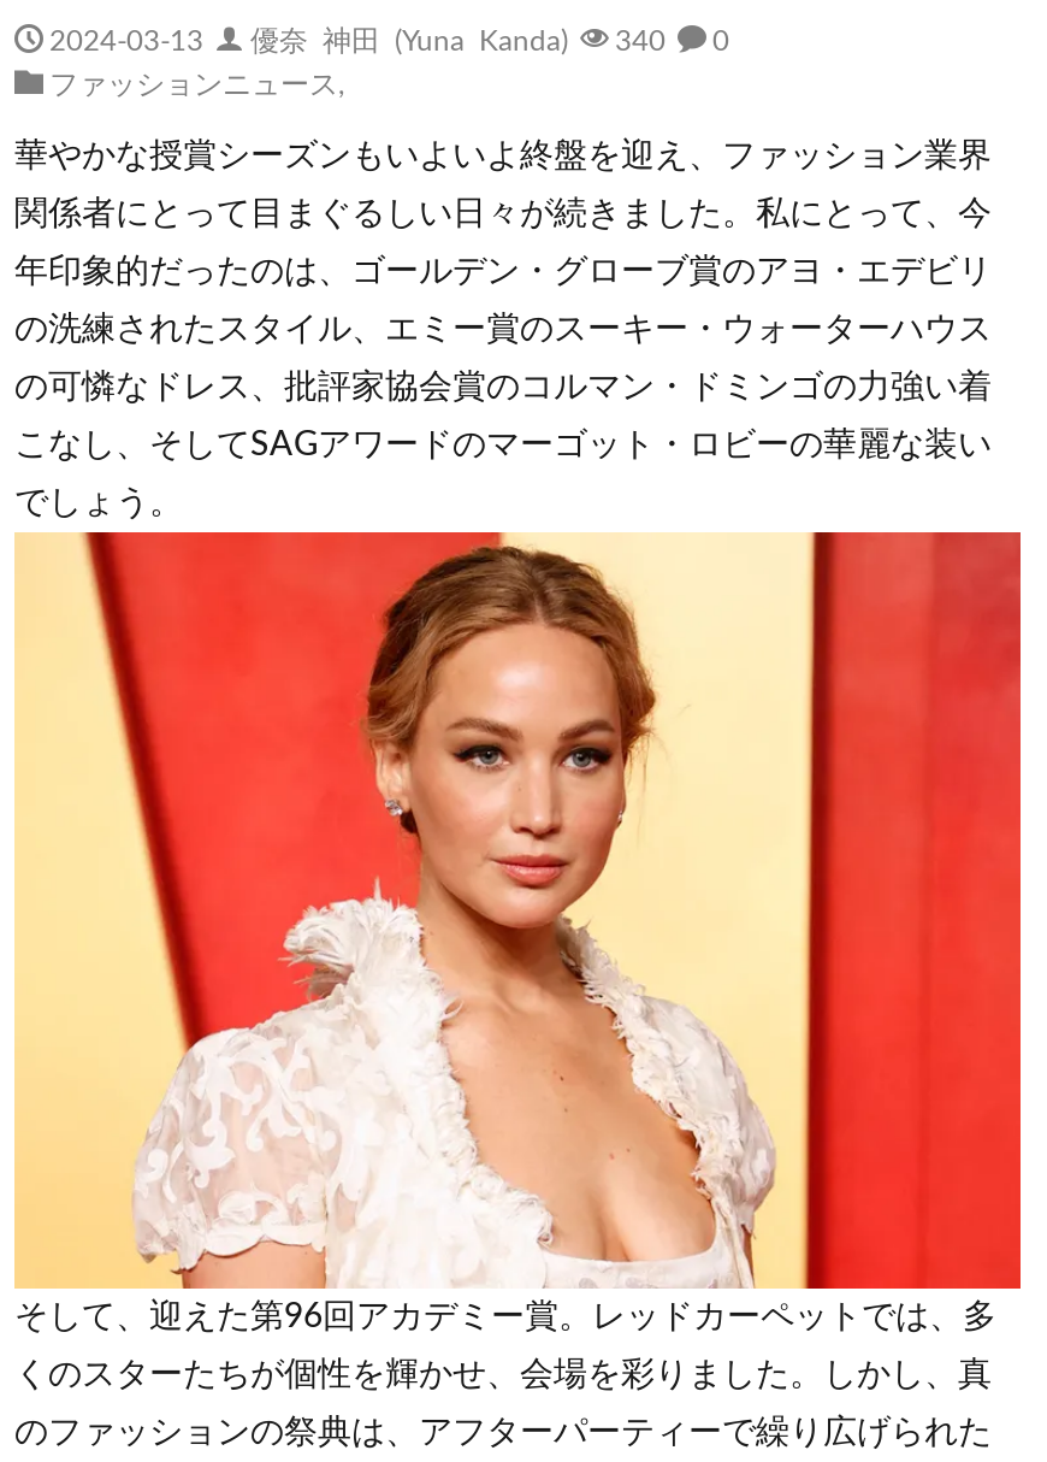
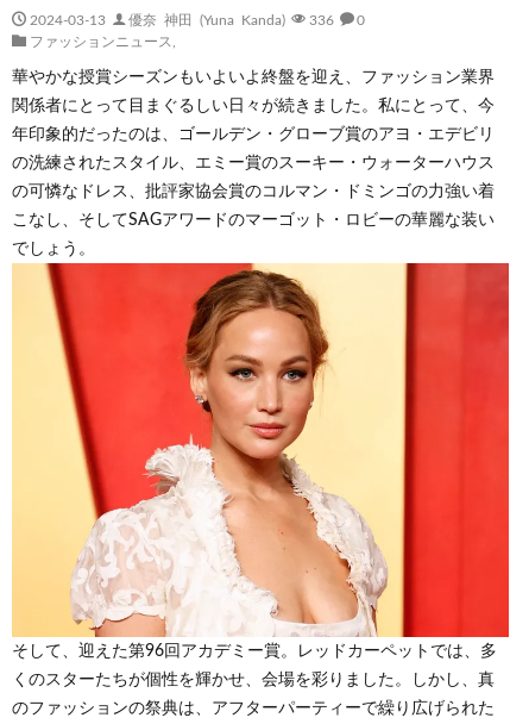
- 2024-03-13 優奈 神田 (Yuna Kanda) 340 0
+ 2024-03-13 優奈 神田 (Yuna Kanda) 336 0
